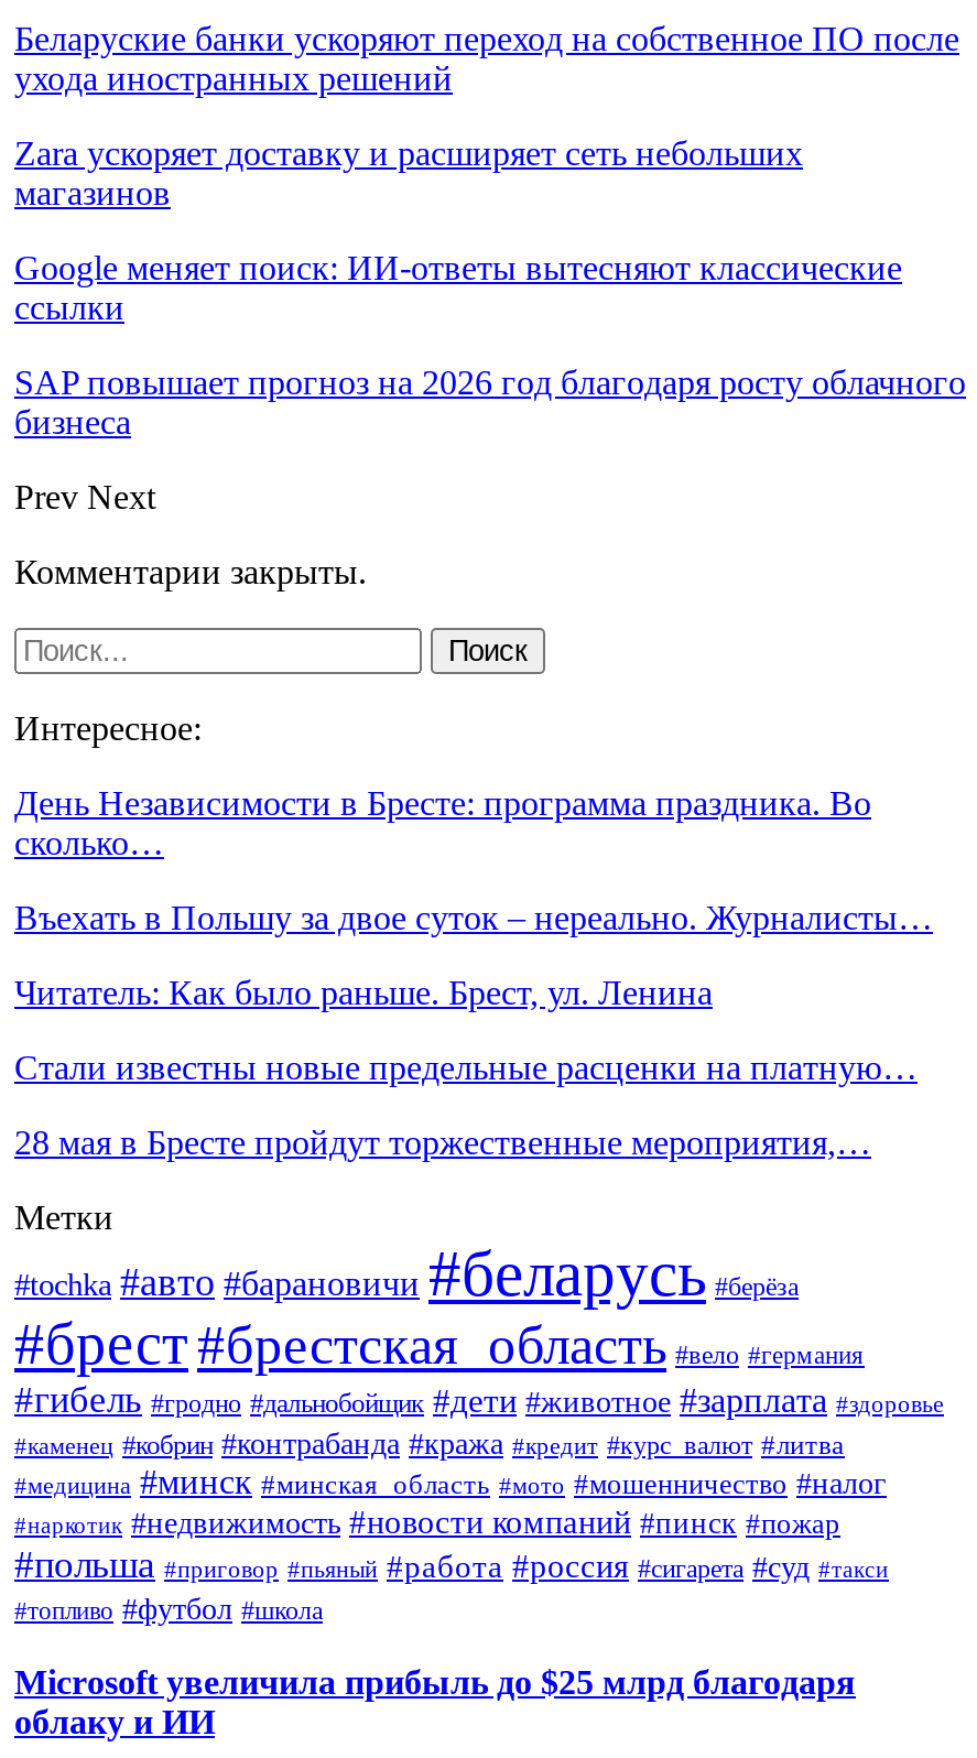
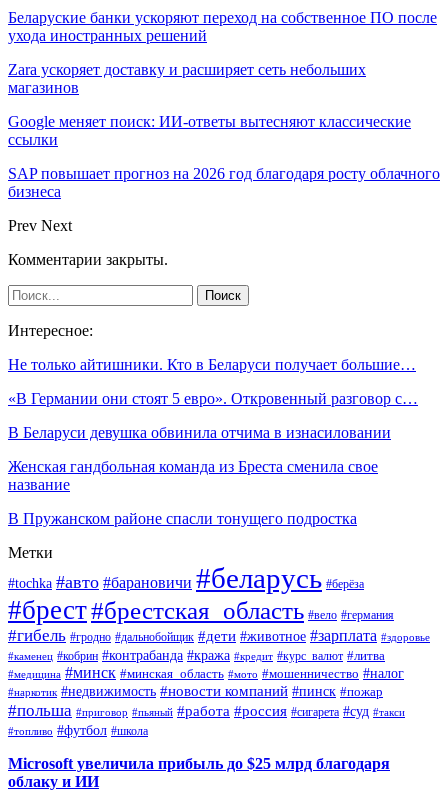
- День Независимости в Бресте: программа праздника. Во
- сколько…
+ Не только айтишники. Кто в Беларуси получает большие…

- Въехать в Польшу за двое суток – нереально. Журналисты…
+ «В Германии они стоят 5 евро». Откровенный разговор с…

- Читатель: Как было раньше. Брест, ул. Ленина
+ В Беларуси девушка обвинила отчима в изнасиловании

- Стали известны новые предельные расценки на платную…
+ Женская гандбольная команда из Бреста сменила свое
+ название

- 28 мая в Бресте пройдут торжественные мероприятия,…
+ В Пружанском районе спасли тонущего подростка
